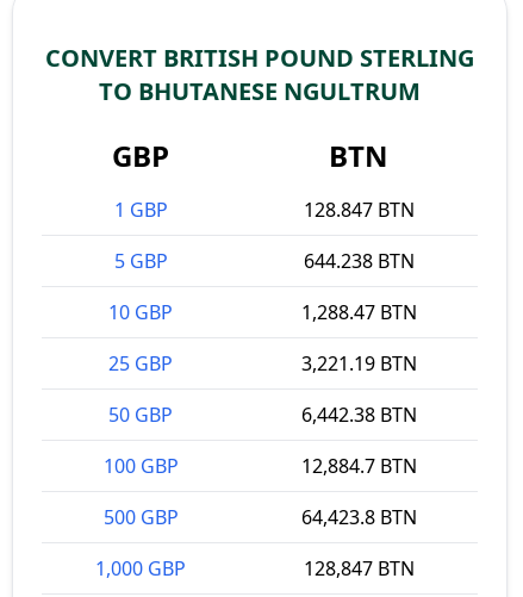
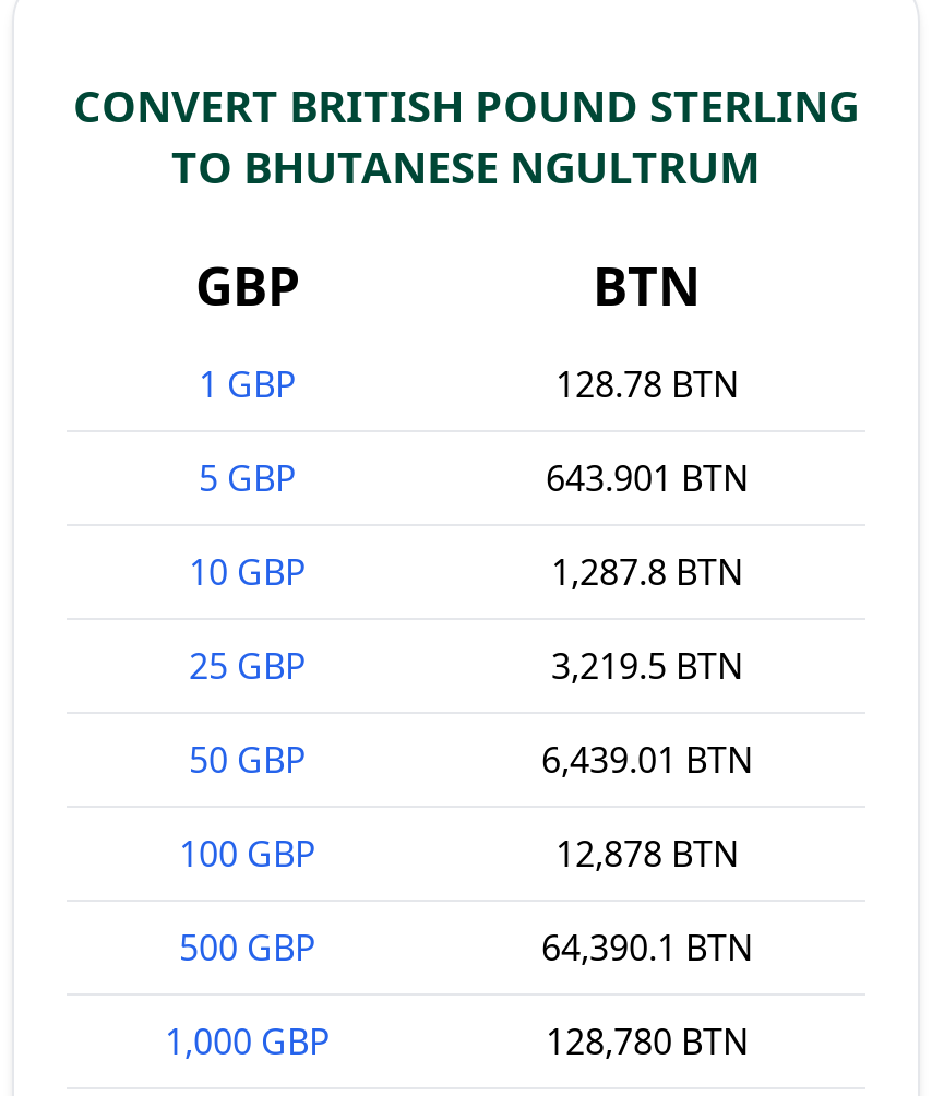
- 128.847 BTN
+ 128.78 BTN

- 644.238 BTN
+ 643.901 BTN

- 1,288.47 BTN
+ 1,287.8 BTN

- 3,221.19 BTN
+ 3,219.5 BTN

- 6,442.38 BTN
+ 6,439.01 BTN

- 12,884.7 BTN
+ 12,878 BTN

- 64,423.8 BTN
+ 64,390.1 BTN

- 128,847 BTN
+ 128,780 BTN
